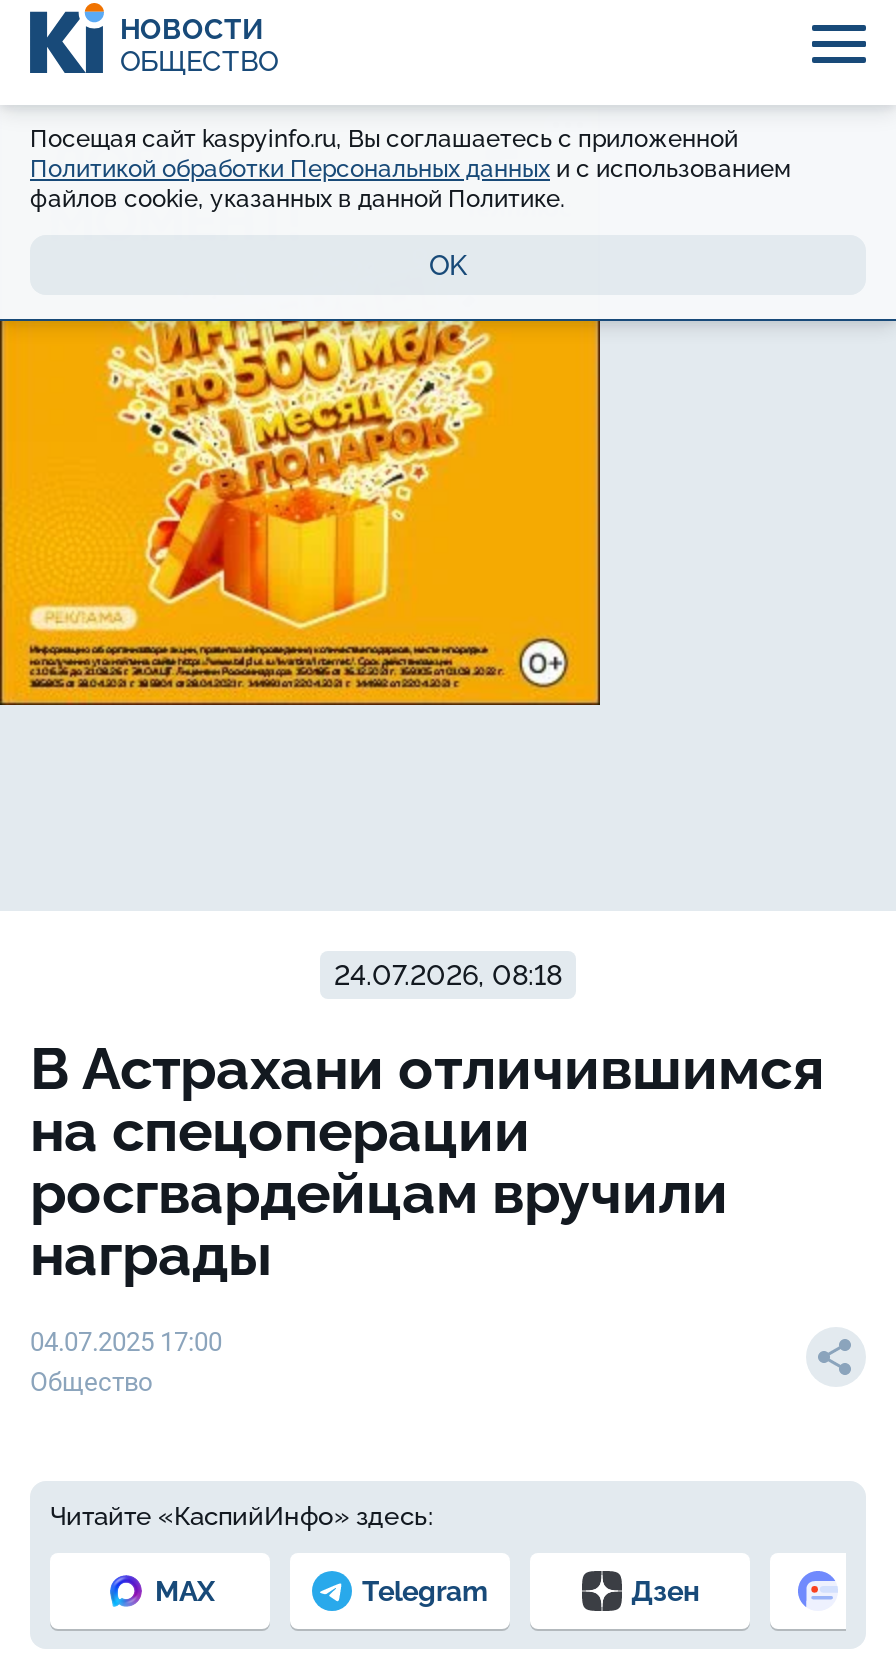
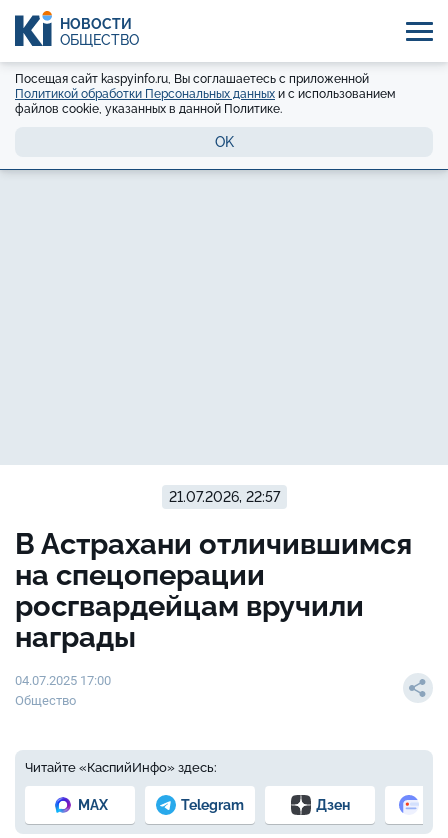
- [image]

- 24.07.2026, 08:18
+ 21.07.2026, 22:57
